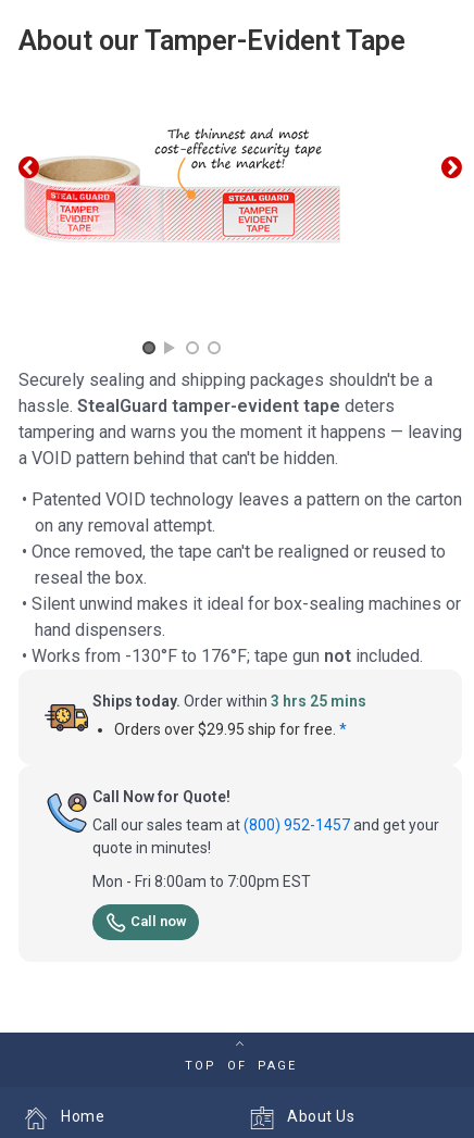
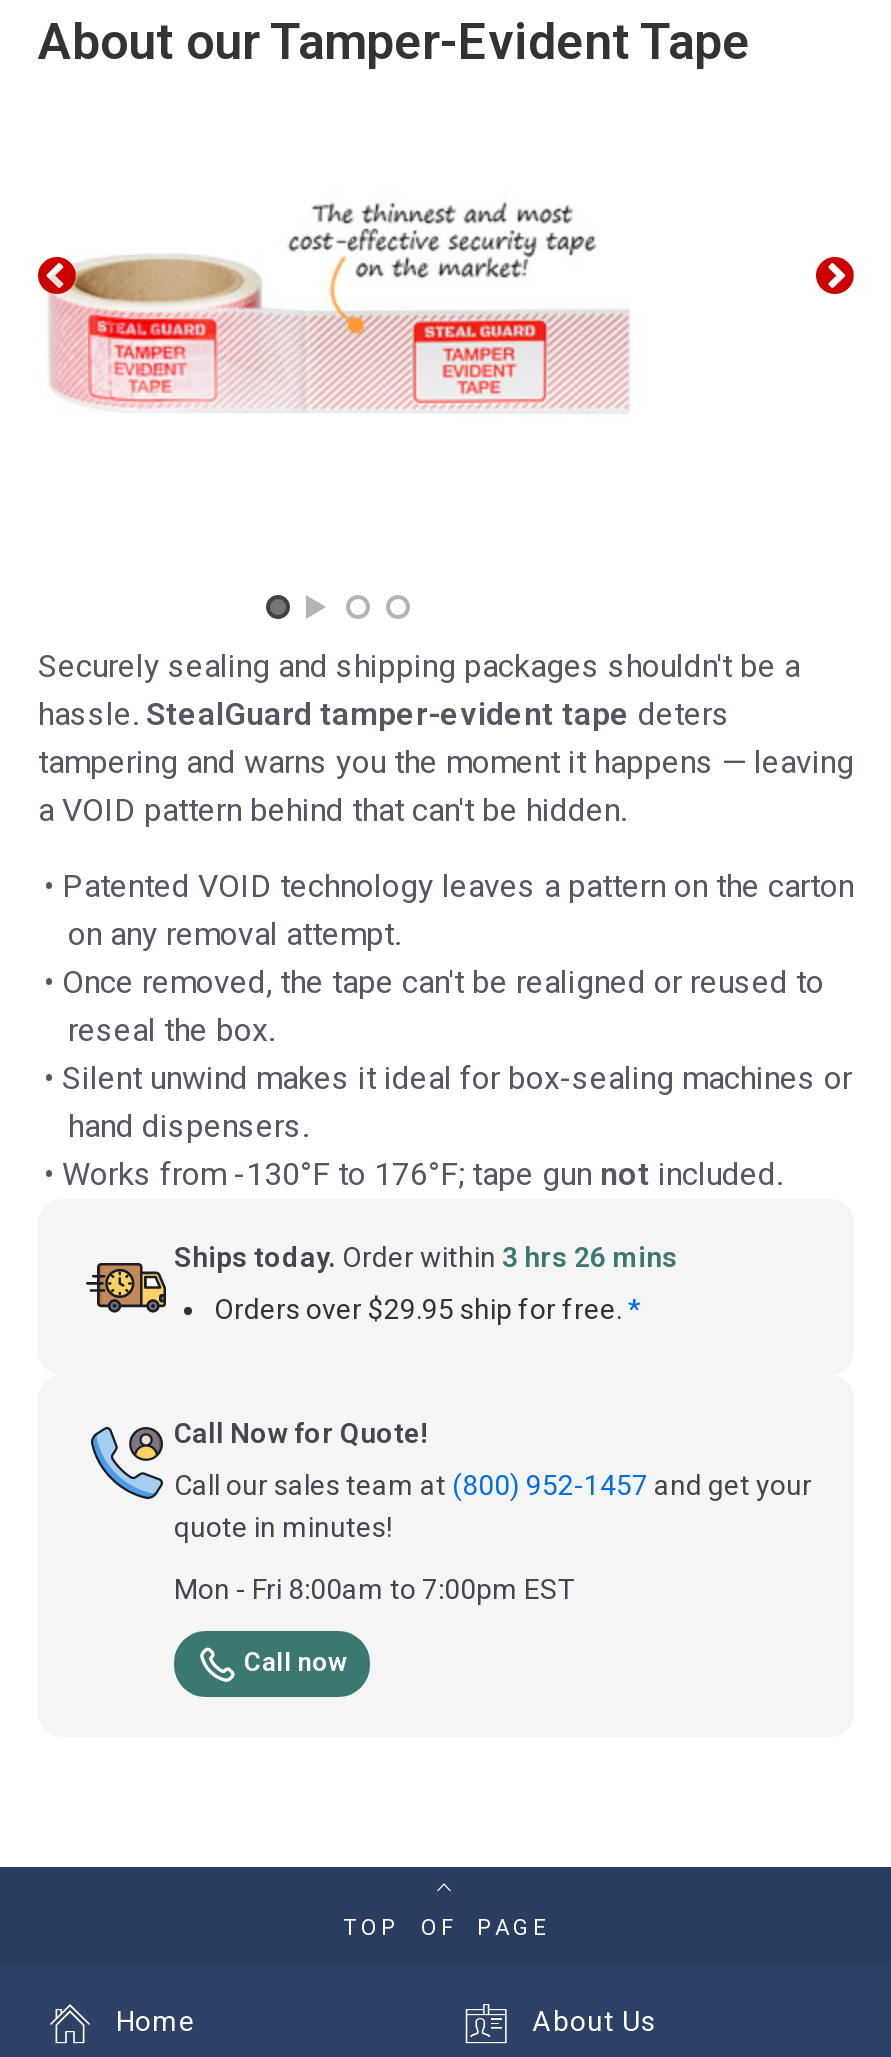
- Ships today. Order within 3 hrs 25 mins
+ Ships today. Order within 3 hrs 26 mins
